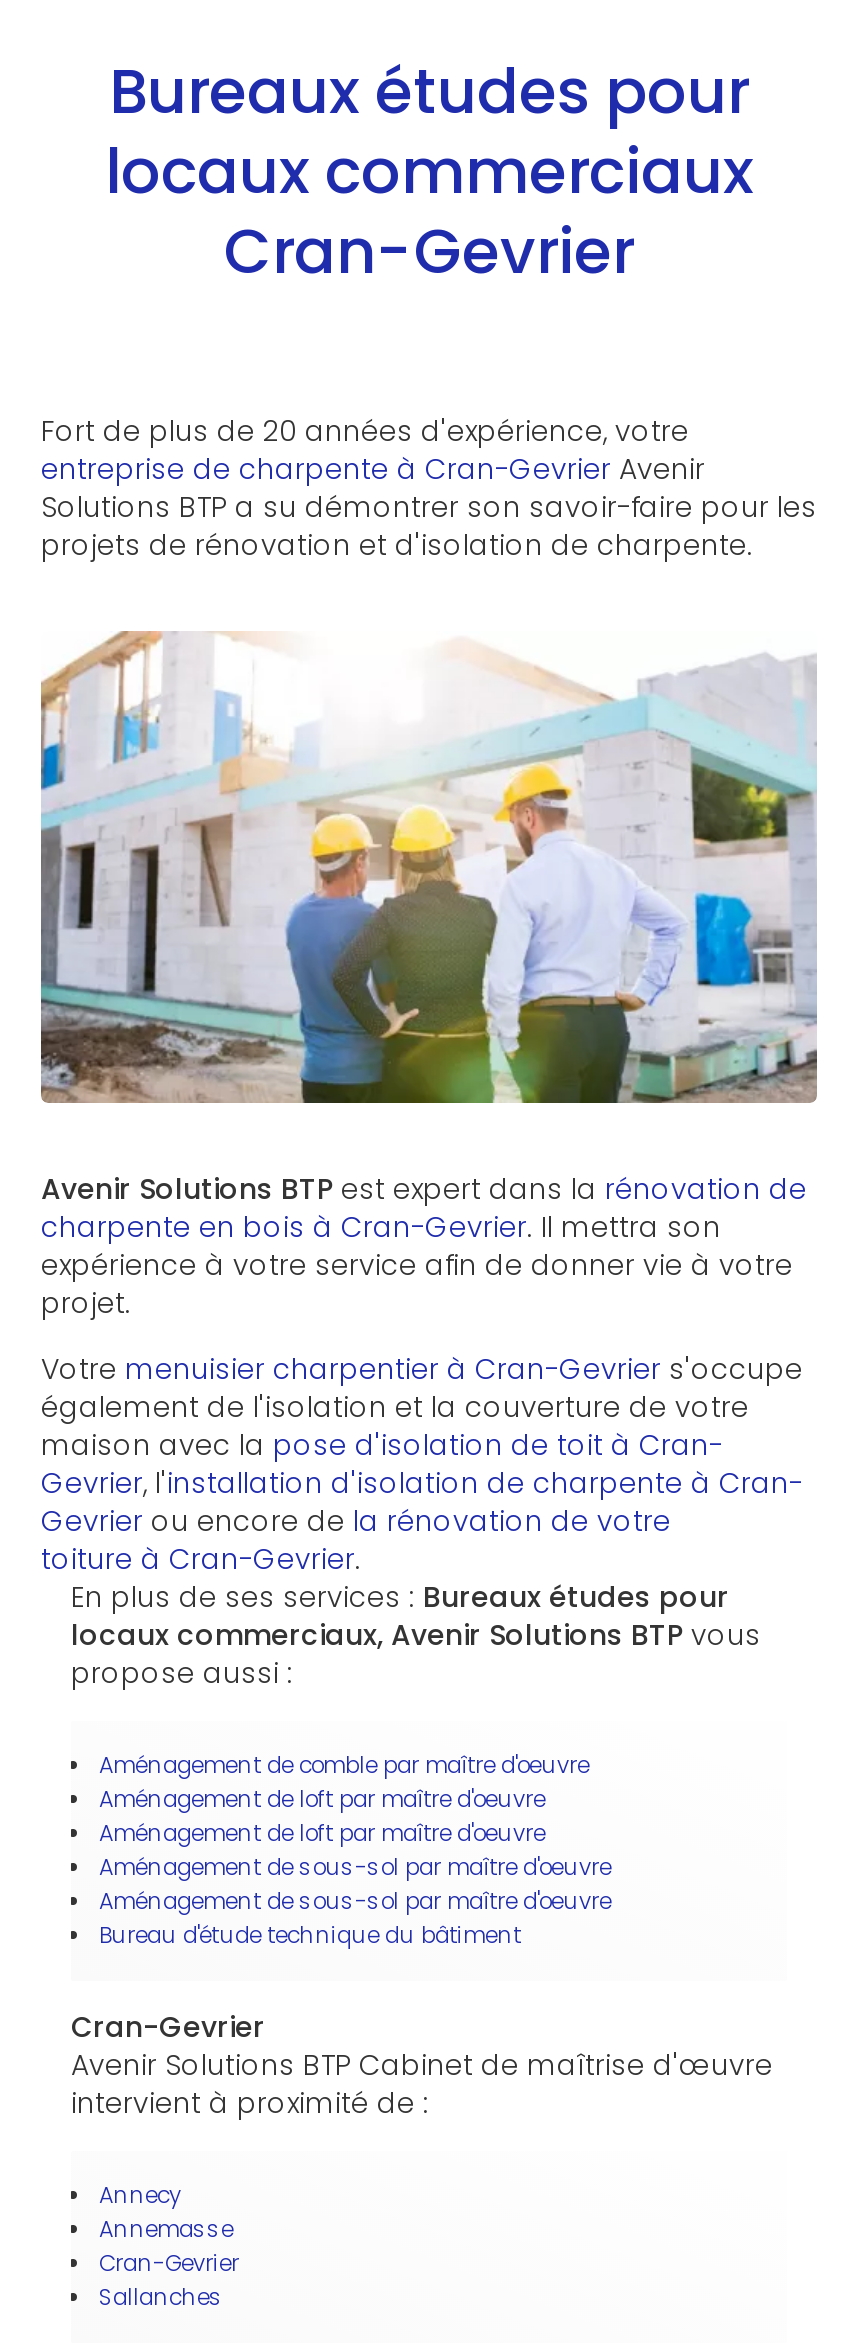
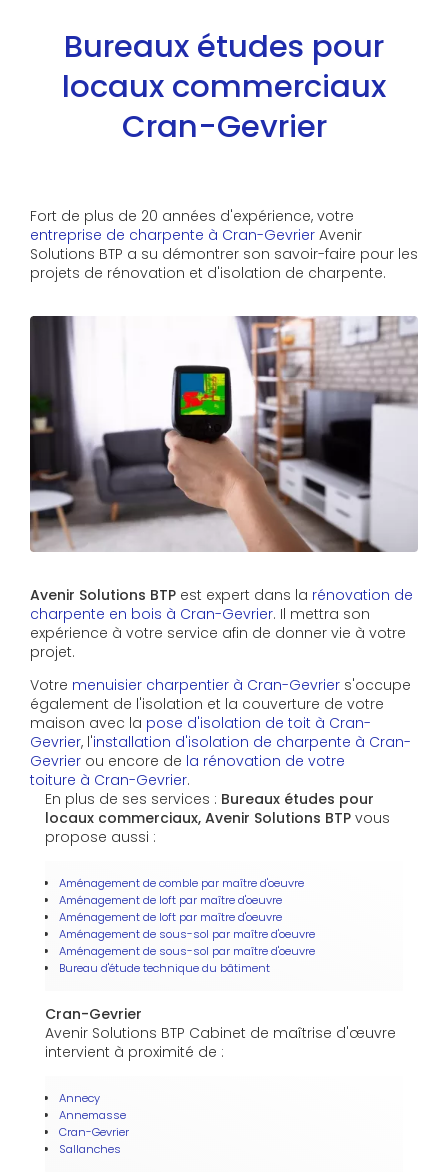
- [image]
+ [image]
